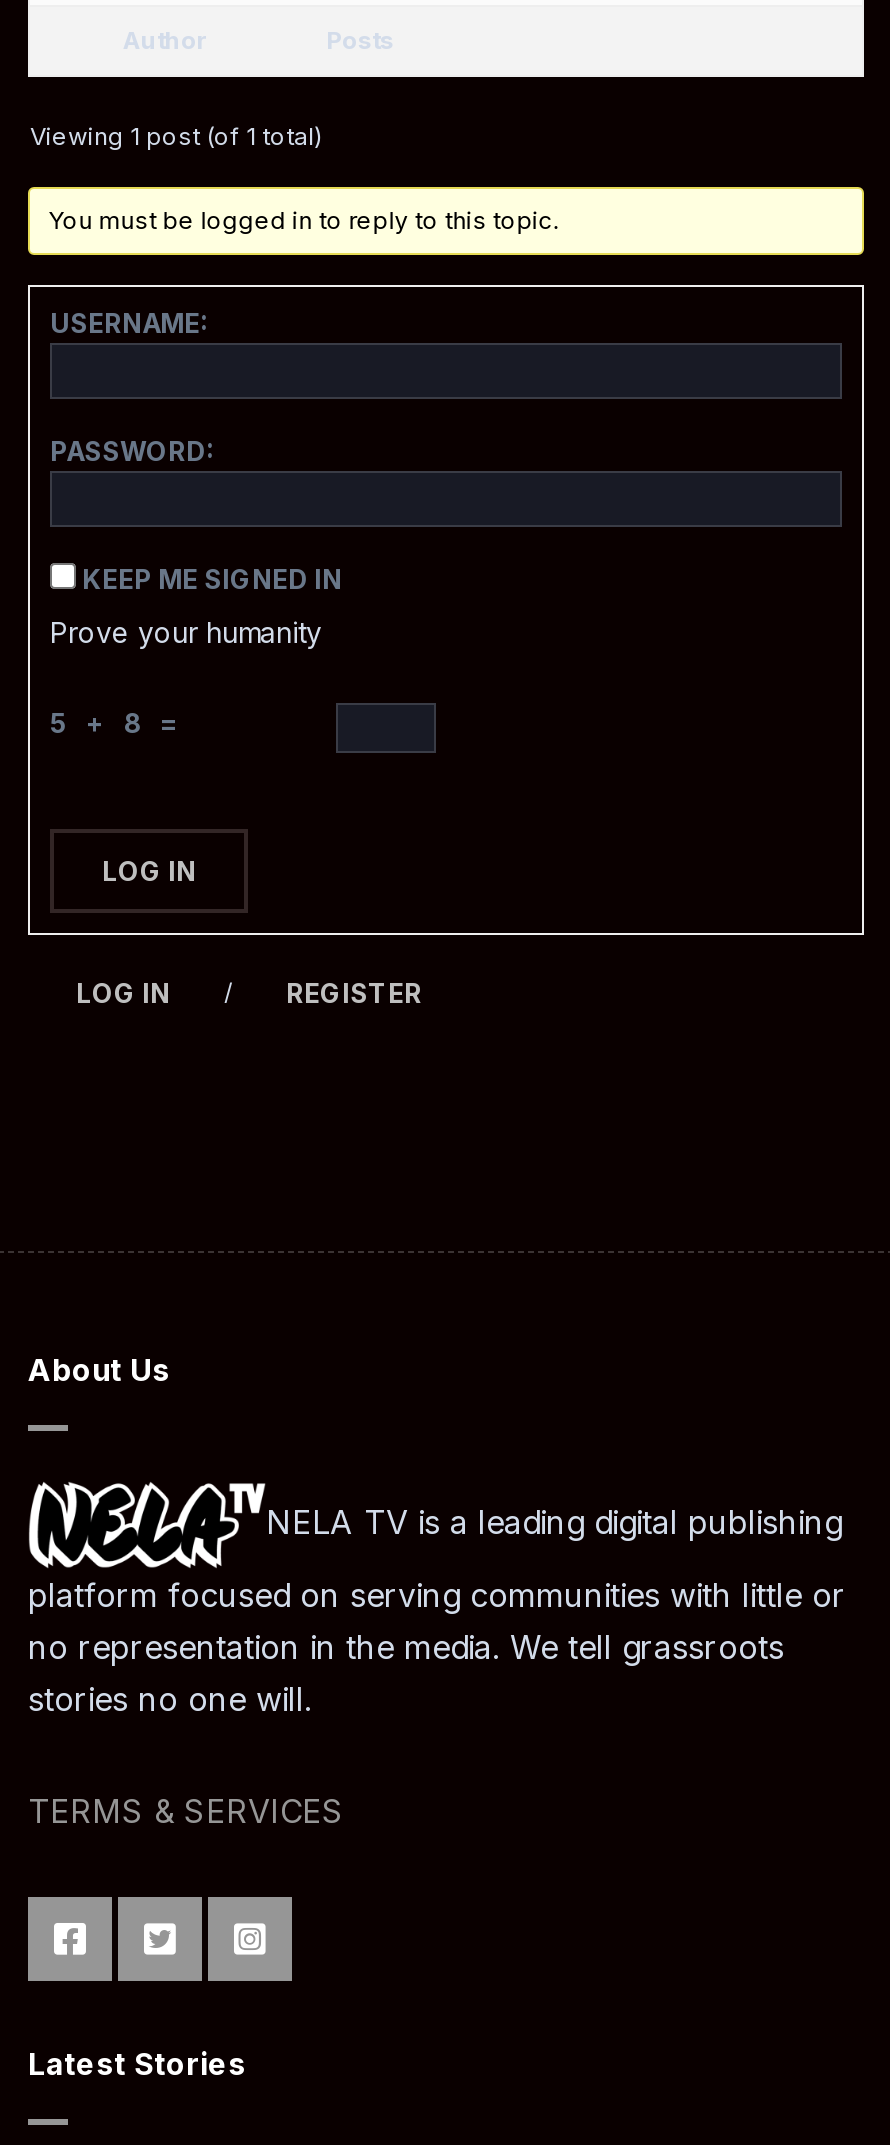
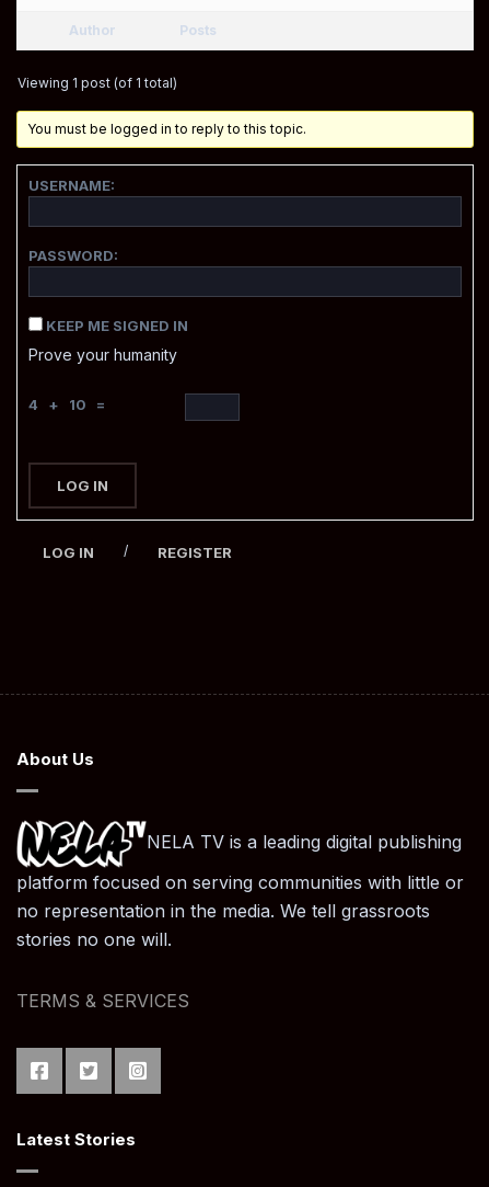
- 5 + 8 =
+ 4 + 10 =
